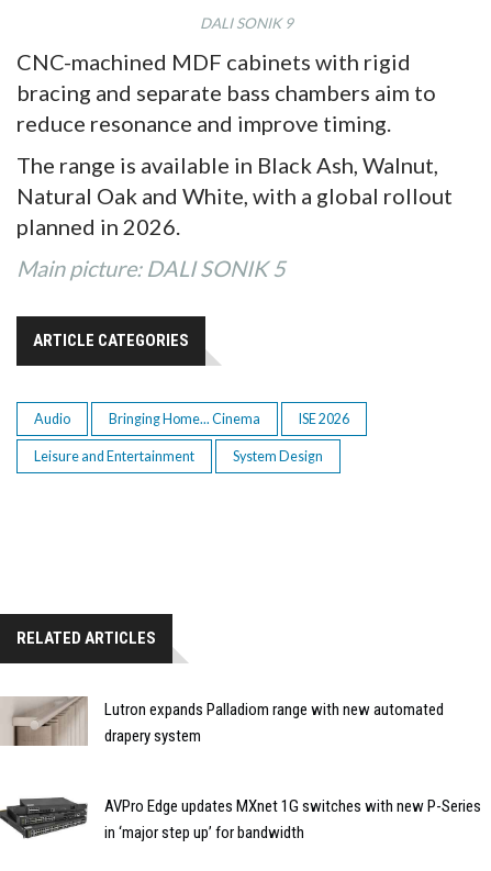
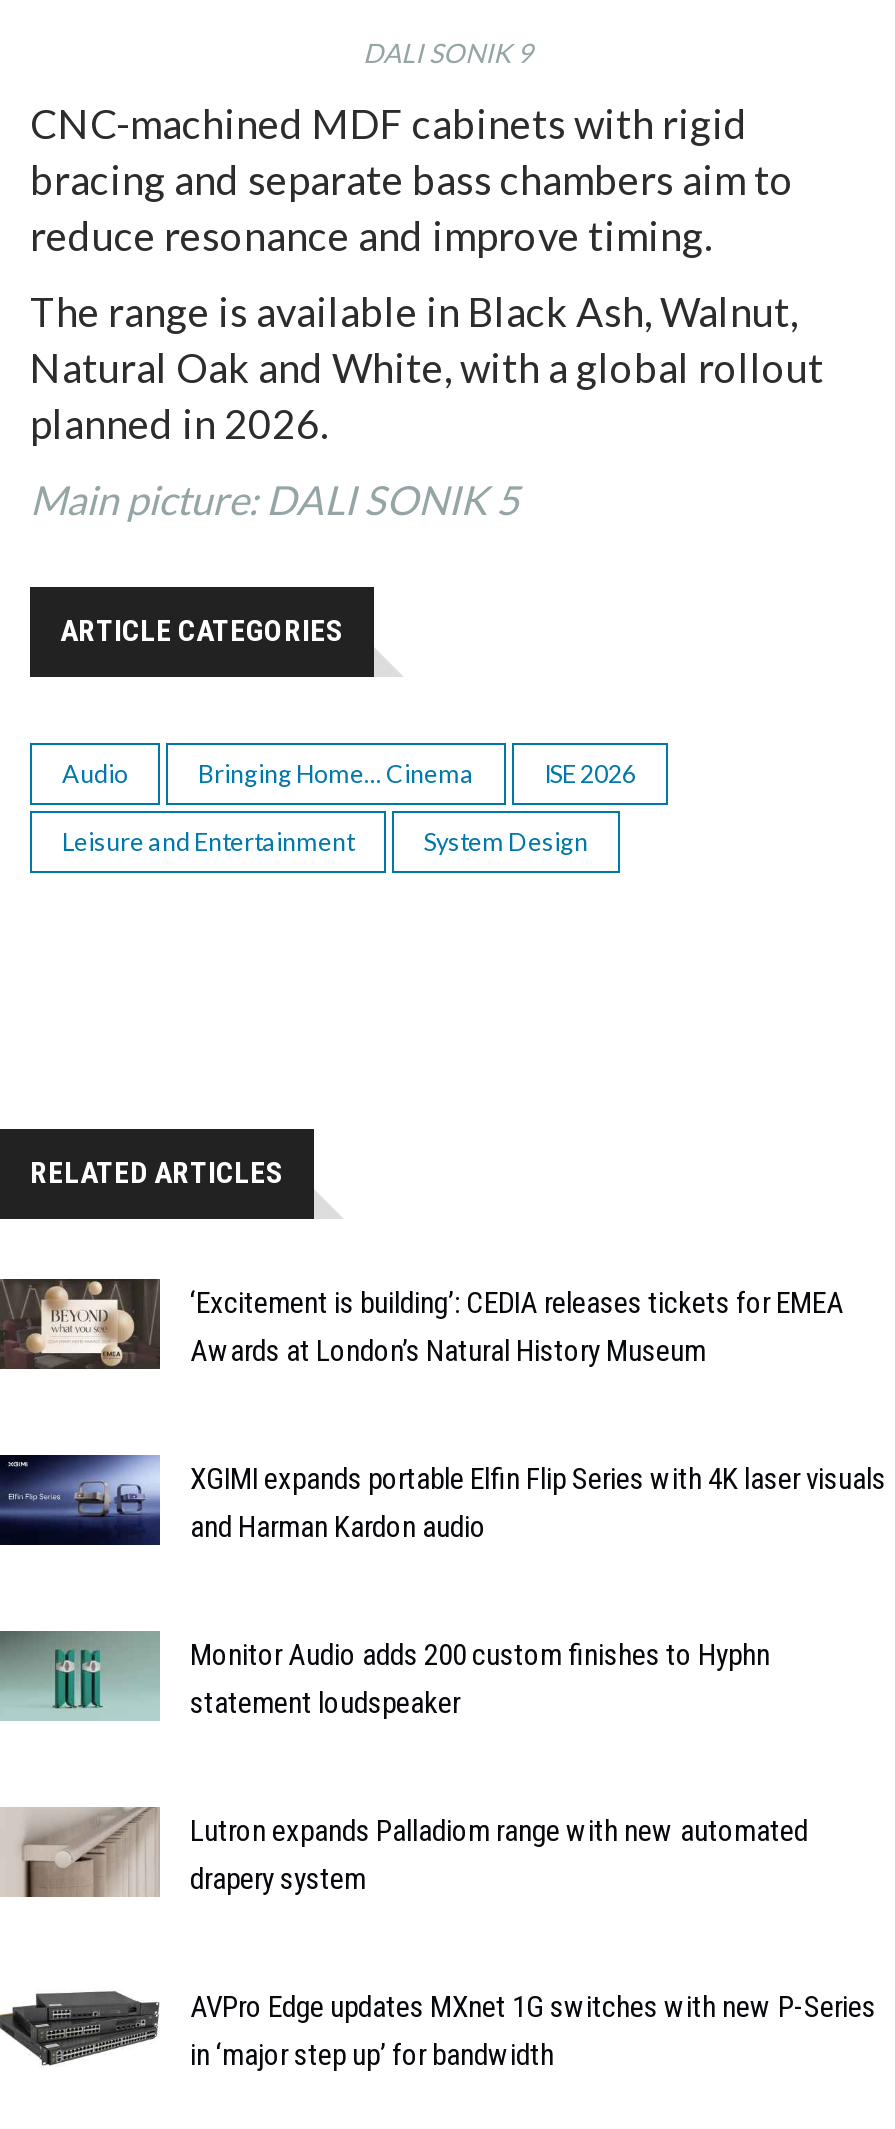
+ [image]
+ ‘Excitement is building’: CEDIA releases tickets for EMEA
+ Awards at London’s Natural History Museum

+ [image]
+ XGIMI expands portable Elfin Flip Series with 4K laser visuals
+ and Harman Kardon audio

+ [image]
+ Monitor Audio adds 200 custom finishes to Hyphn
+ statement loudspeaker
